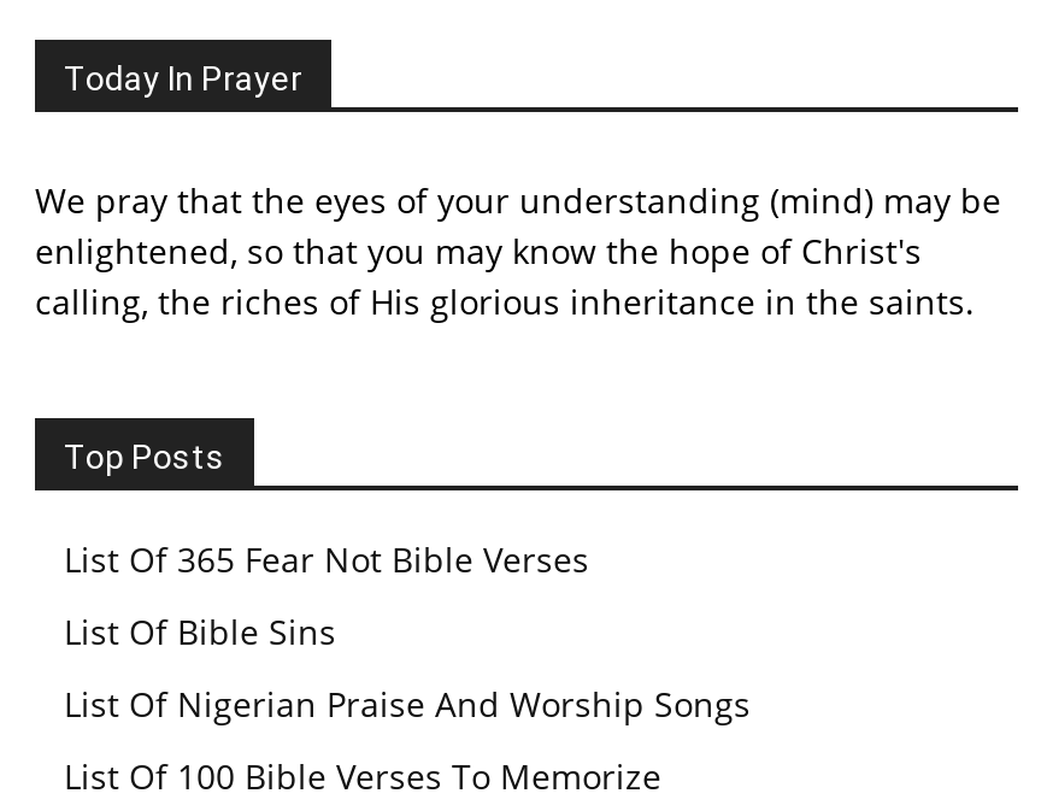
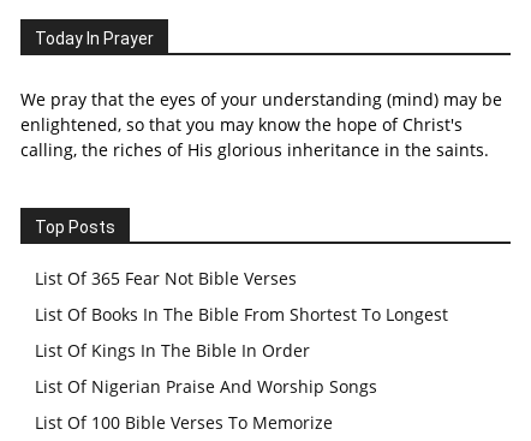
- List Of Bible Sins
+ List Of Books In The Bible From Shortest To Longest
+ List Of Kings In The Bible In Order
